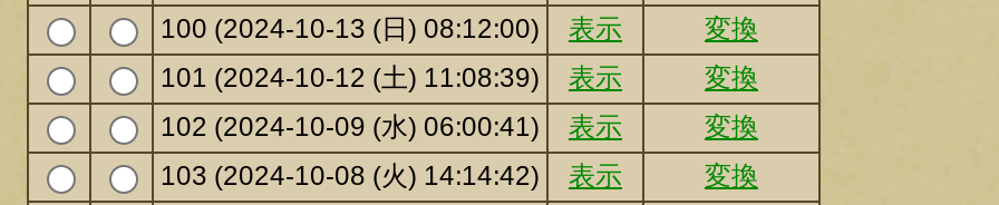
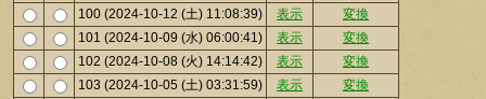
- 100 (2024-10-13 (日) 08:12:00) 表示
+ 100 (2024-10-12 (土) 11:08:39) 表示

- 101 (2024-10-12 (土) 11:08:39) 表示
+ 101 (2024-10-09 (水) 06:00:41) 表示

- 102 (2024-10-09 (水) 06:00:41) 表示
+ 102 (2024-10-08 (火) 14:14:42) 表示

- 103 (2024-10-08 (火) 14:14:42) 表示
+ 103 (2024-10-05 (土) 03:31:59) 表示
